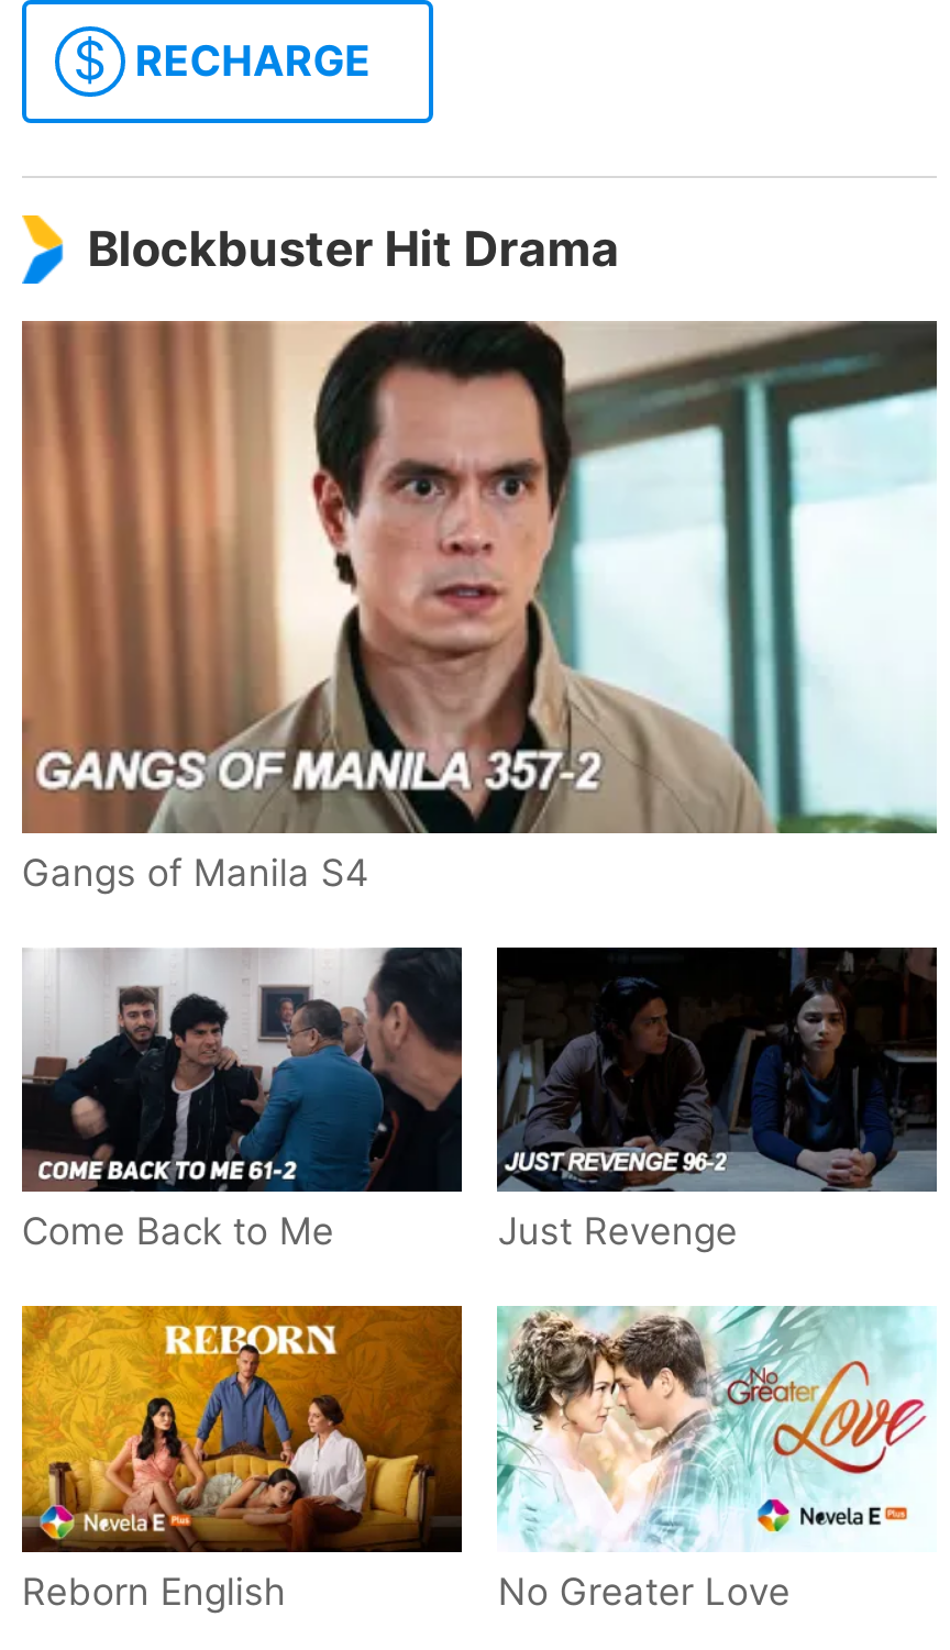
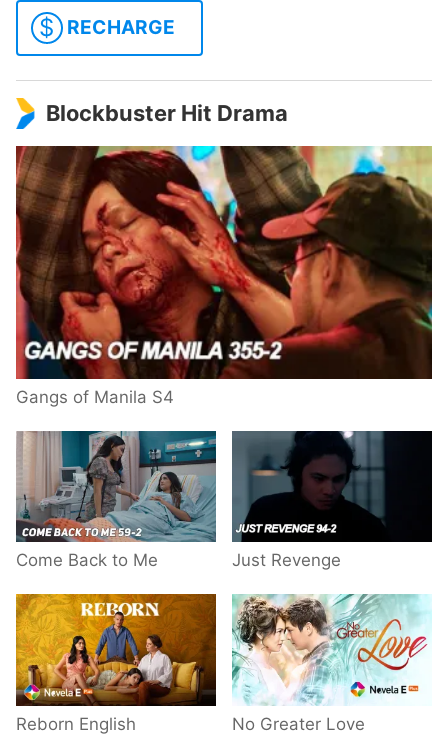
- [image]
+ [image]

- [image]
+ [image]

- [image]
+ [image]
